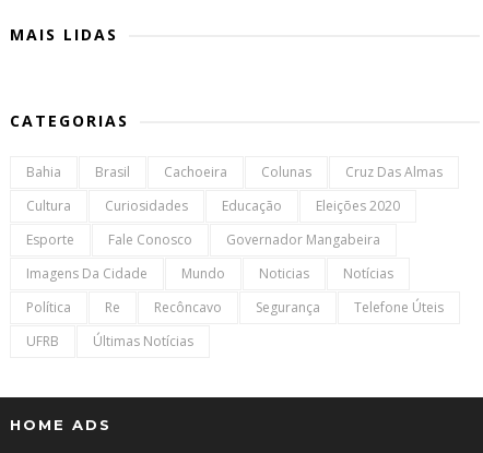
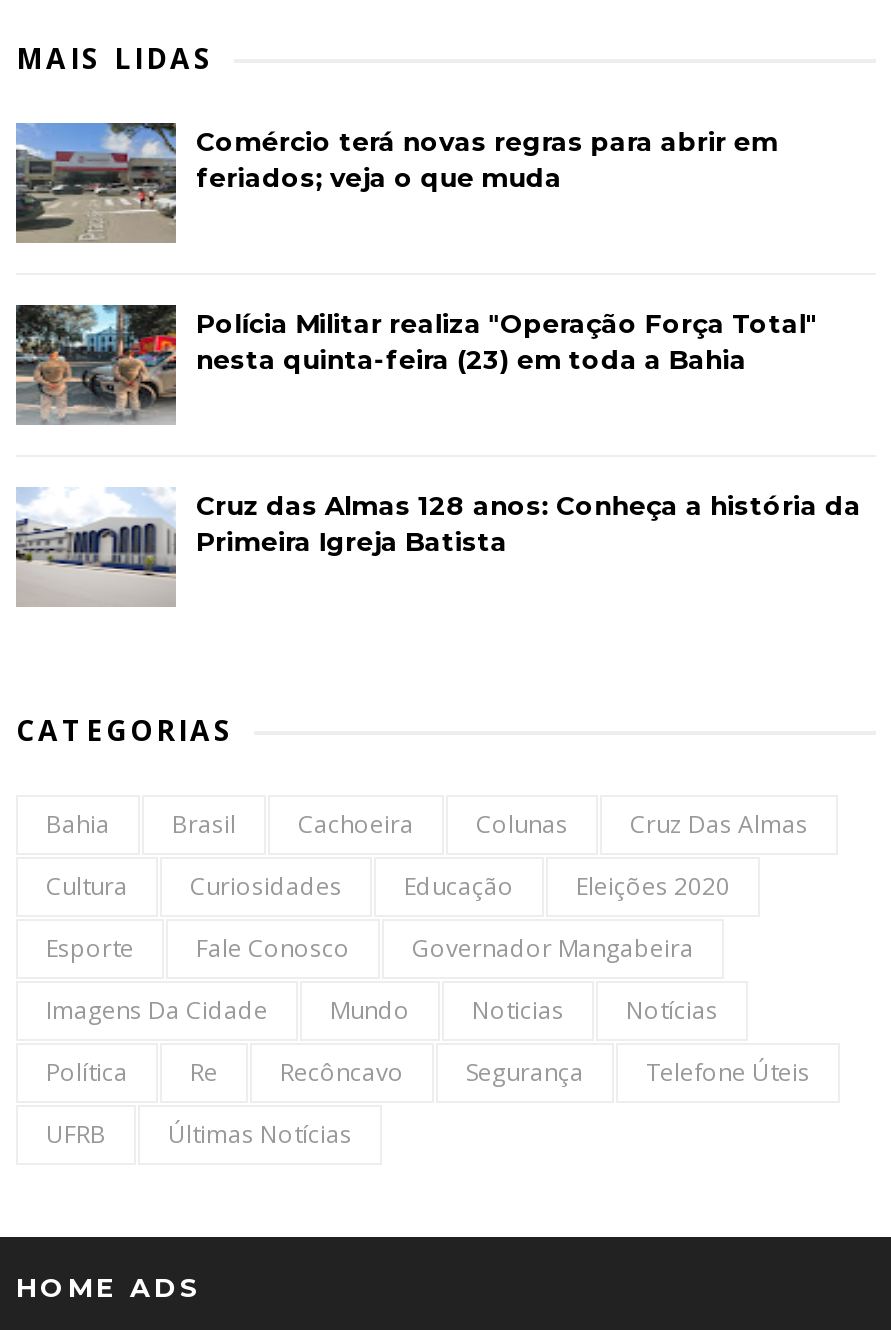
+ [image]
+ Comércio terá novas regras para abrir em
+ feriados; veja o que muda

+ [image]
+ Polícia Militar realiza "Operação Força Total"
+ nesta quinta-feira (23) em toda a Bahia

+ [image]
+ Cruz das Almas 128 anos: Conheça a história da
+ Primeira Igreja Batista
